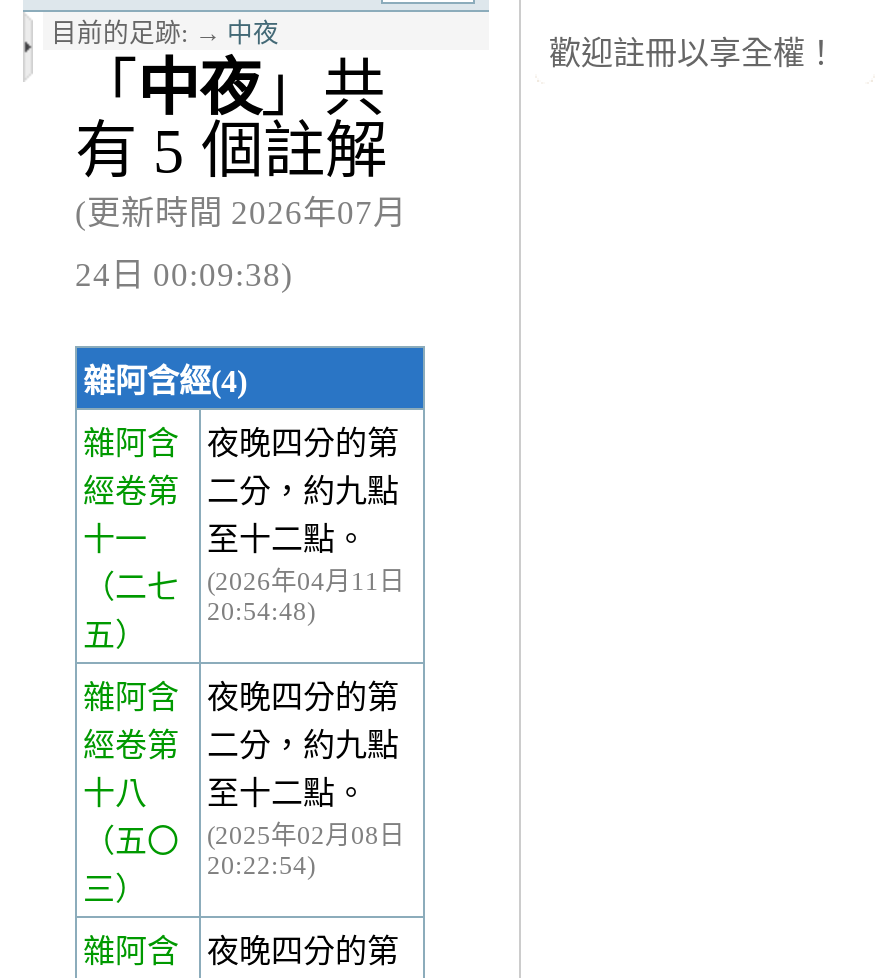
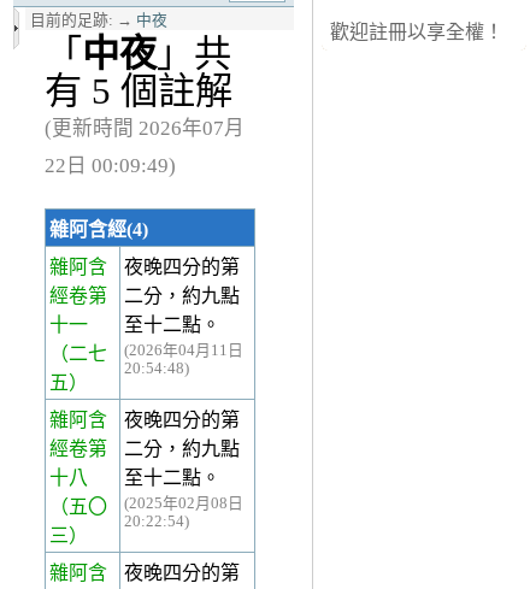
- 24日 00:09:38)
+ 22日 00:09:49)
